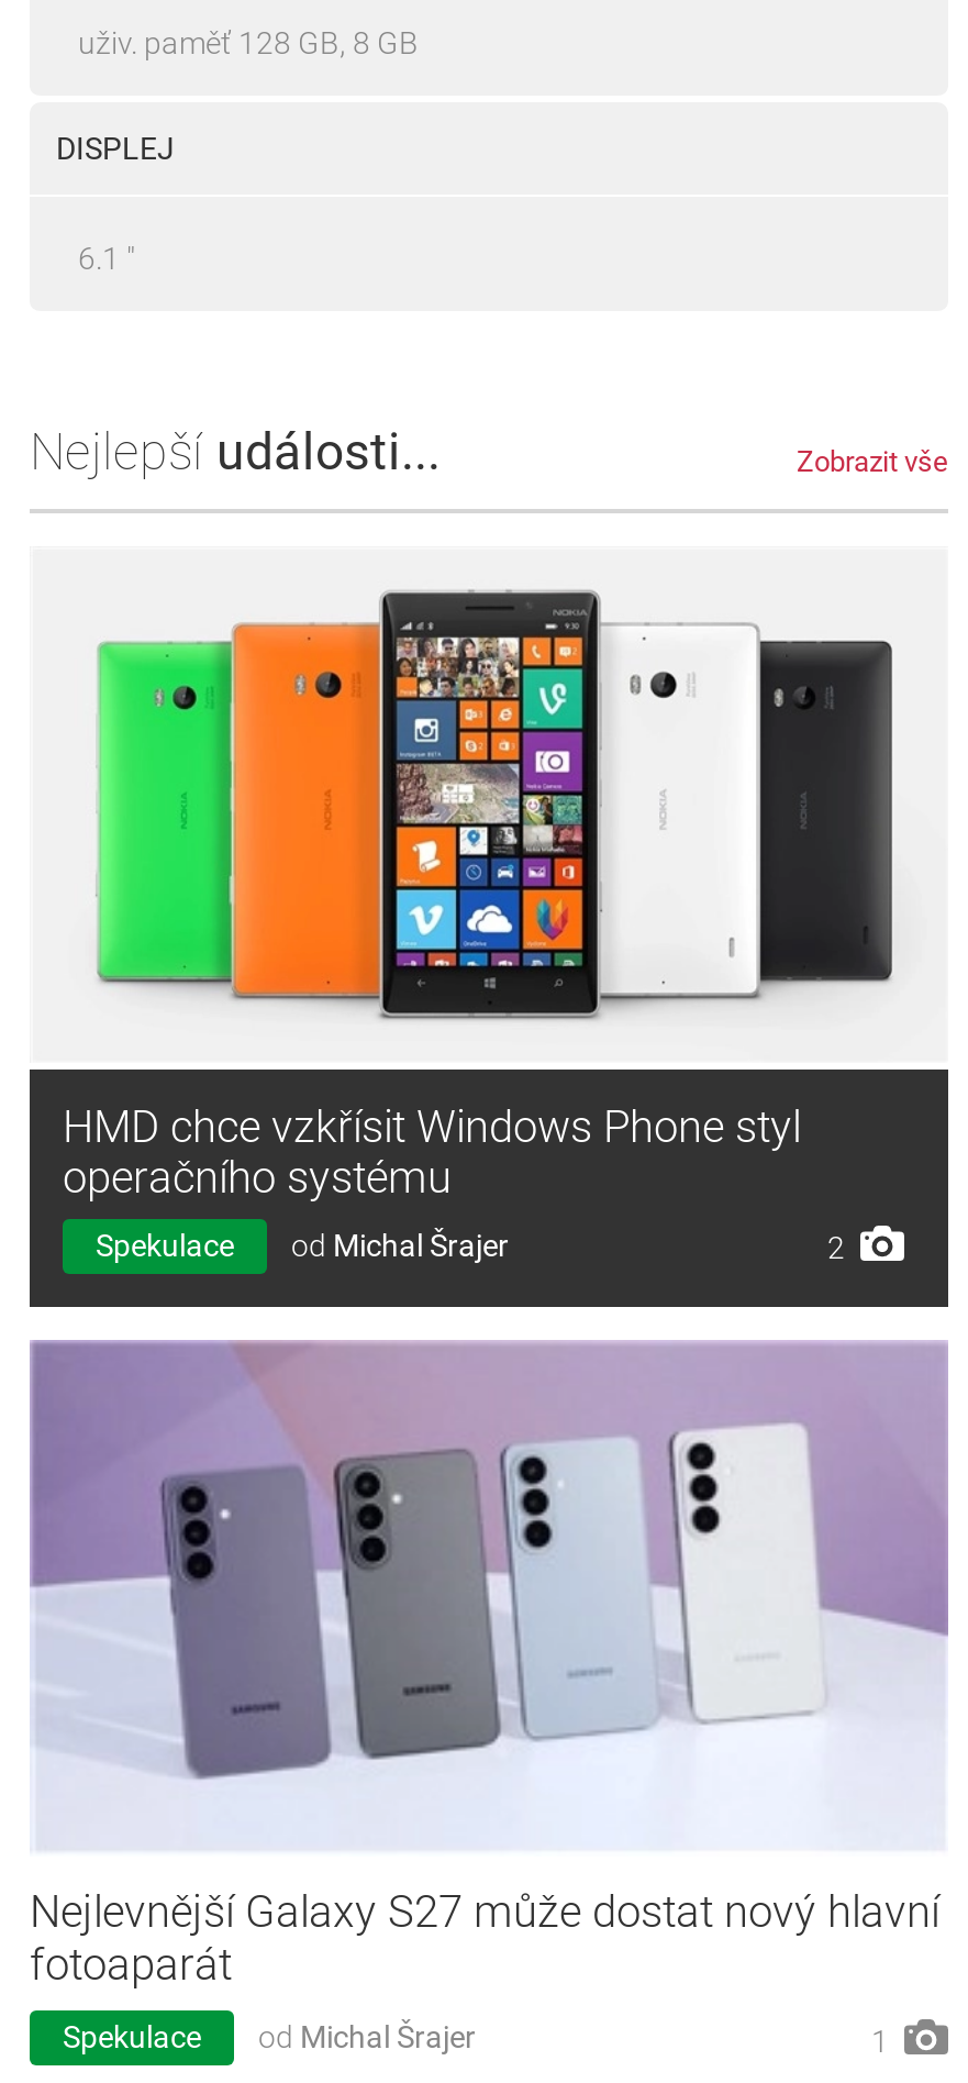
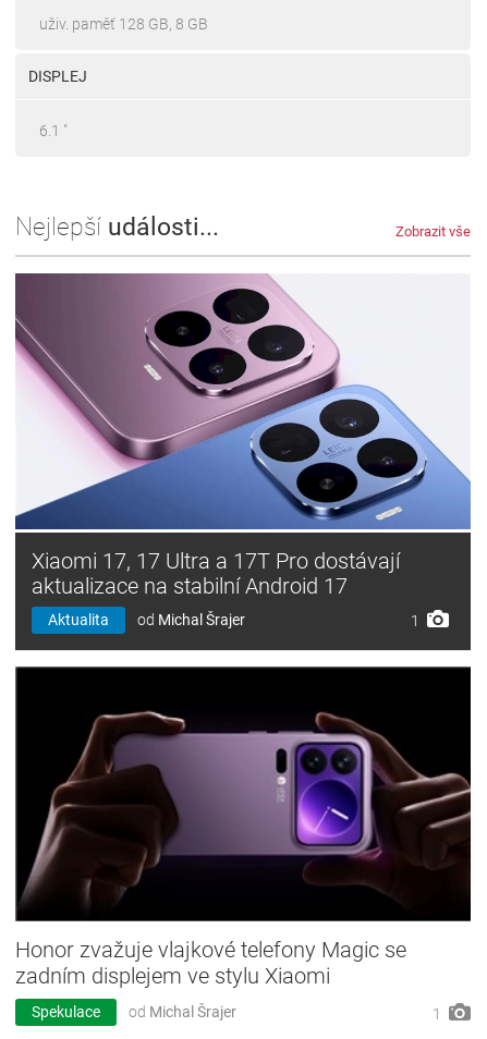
- [image]
- HMD chce vzkřísit Windows Phone styl
- operačního systému
+ [image]
+ Xiaomi 17, 17 Ultra a 17T Pro dostávají
+ aktualizace na stabilní Android 17

- Spekulace
+ Aktualita

- 2
+ 1

- [image]
- Nejlevnější Galaxy S27 může dostat nový hlavní
- fotoaparát
+ [image]
+ Honor zvažuje vlajkové telefony Magic se
+ zadním displejem ve stylu Xiaomi
